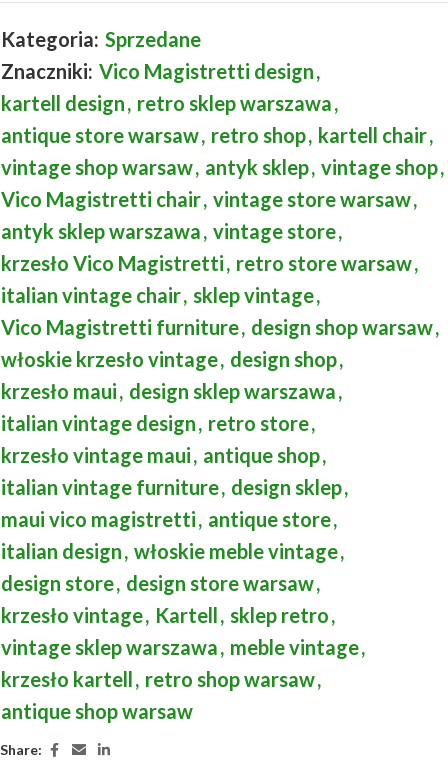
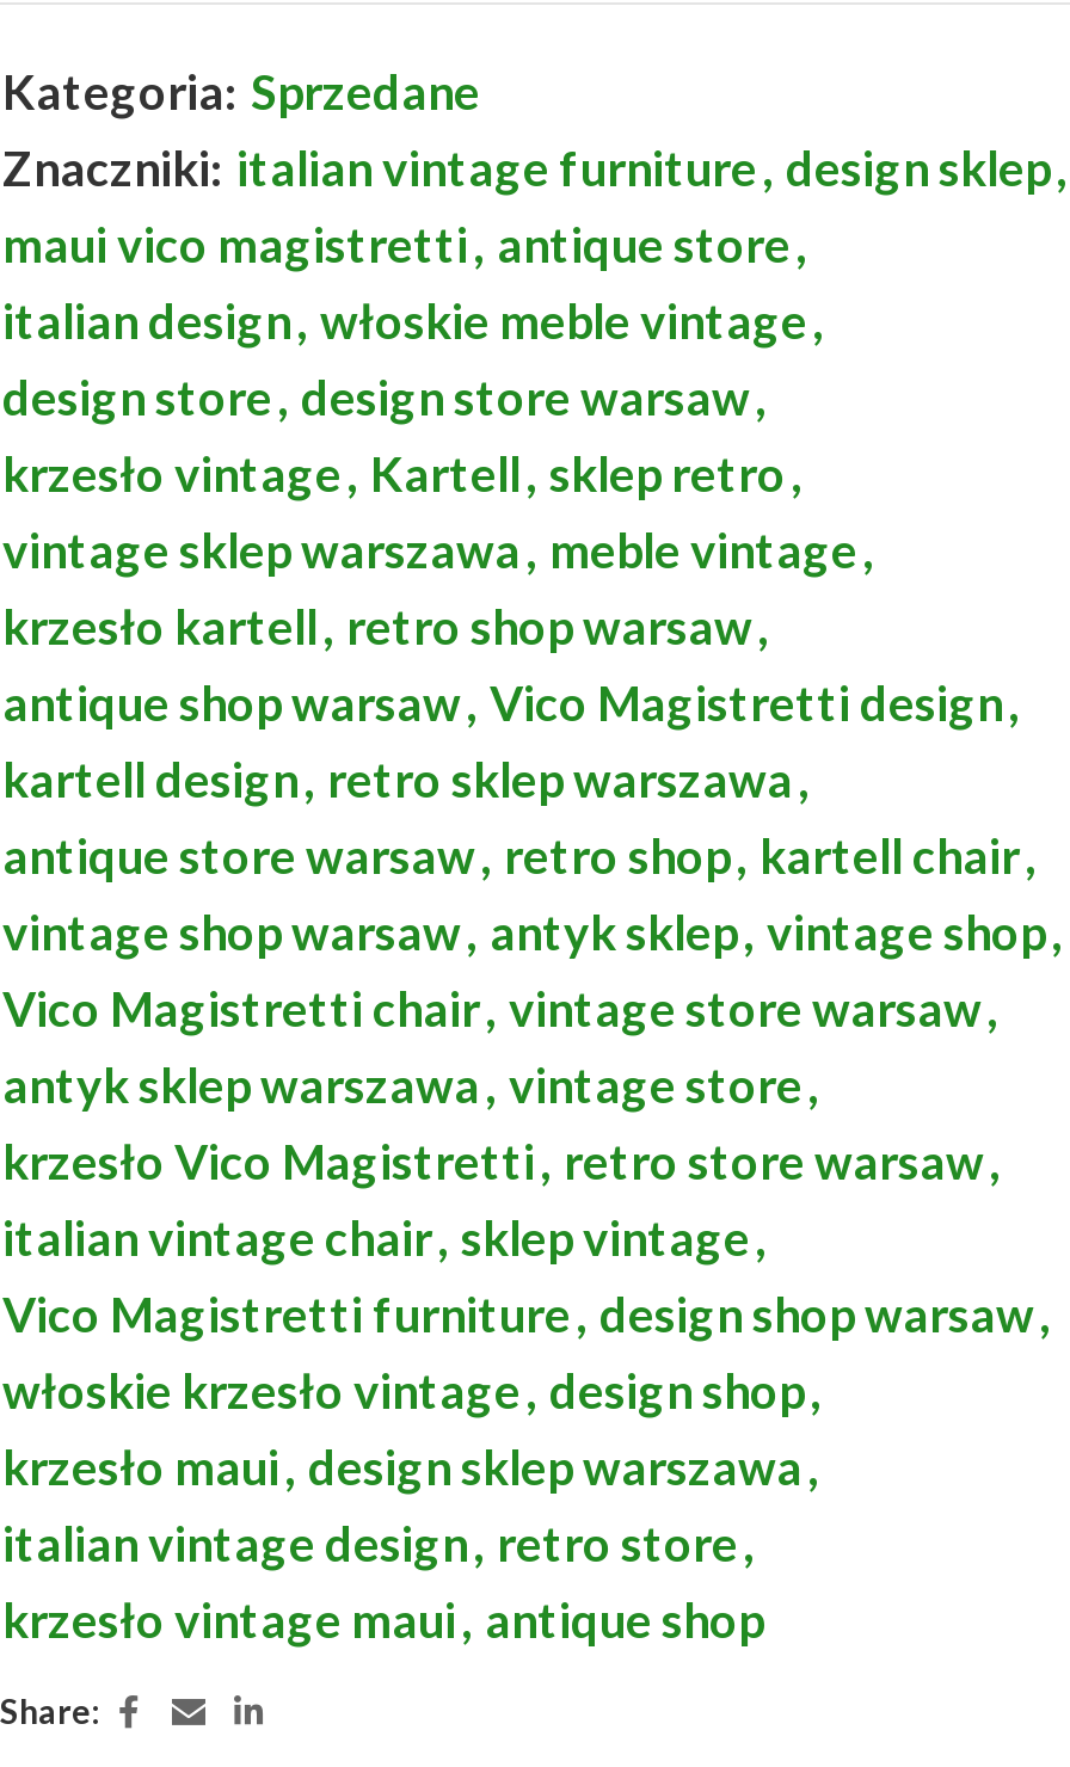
- Znaczniki: Vico Magistretti design ,
+ Znaczniki: italian vintage furniture , design sklep ,
+ antique shop warsaw , Vico Magistretti design ,

moved down: kartell design , retro sklep warszawa , | antique store warsaw , retro shop , kartell chair , | vintage shop warsaw , antyk sklep , vintage shop , | ... | krzesło maui , design sklep warszawa , | italian vintage design , retro store ,

- krzesło vintage maui , antique shop ,
- italian vintage furniture , design sklep ,
- antique shop warsaw
+ krzesło vintage maui , antique shop

moved up: maui vico magistretti , antique store , | italian design , włoskie meble vintage , | design store , design store warsaw , | krzesło vintage , Kartell , sklep retro , | vintage sklep warszawa , meble vintage , | krzesło kartell , retro shop warsaw ,
